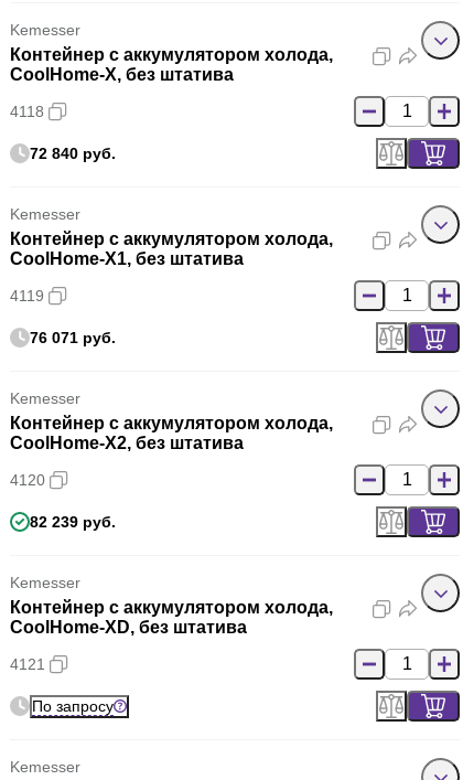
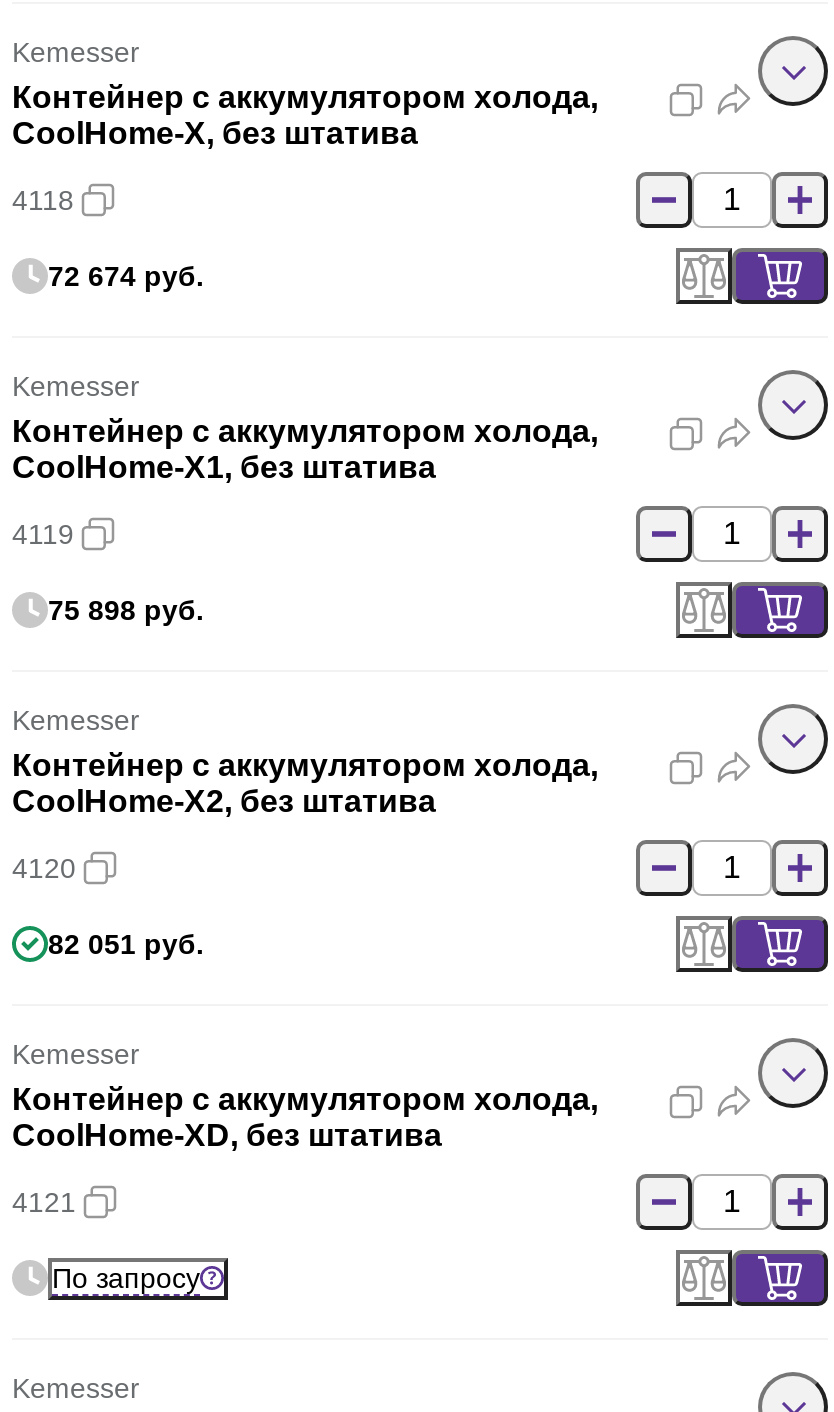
- 72 840 руб.
+ 72 674 руб.

- 76 071 руб.
+ 75 898 руб.

- 82 239 руб.
+ 82 051 руб.
